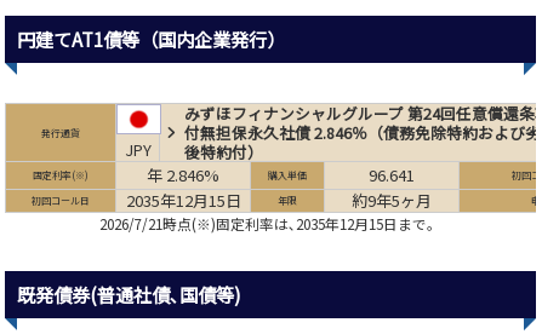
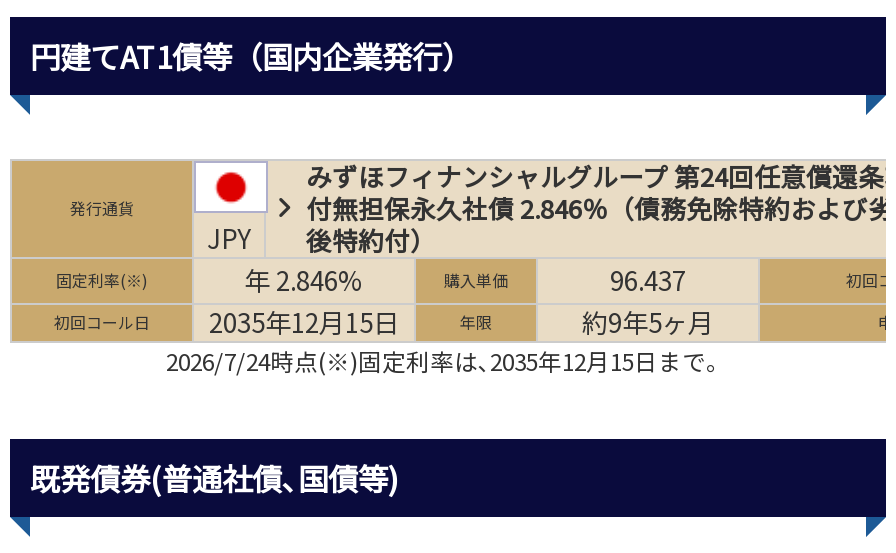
- 96.641
+ 96.437

- 2026/7/21時点(※)固定利率は､2035年12月15日まで。
+ 2026/7/24時点(※)固定利率は､2035年12月15日まで。
